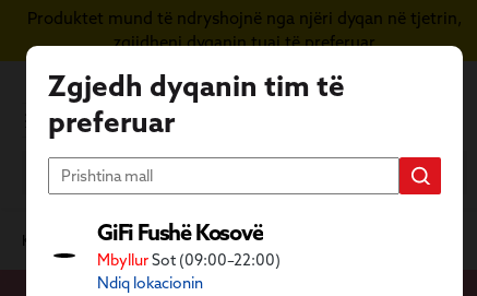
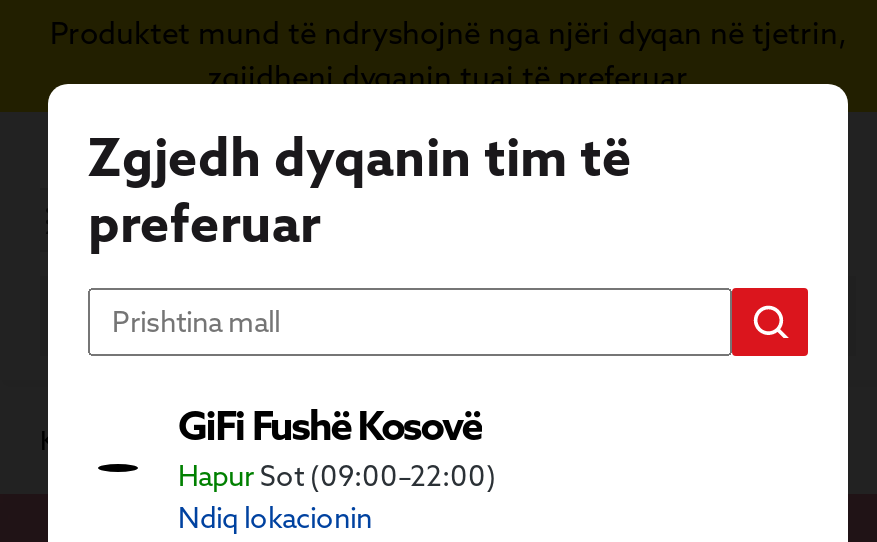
- Mbyllur Sot (09:00–22:00)
+ Hapur Sot (09:00–22:00)
